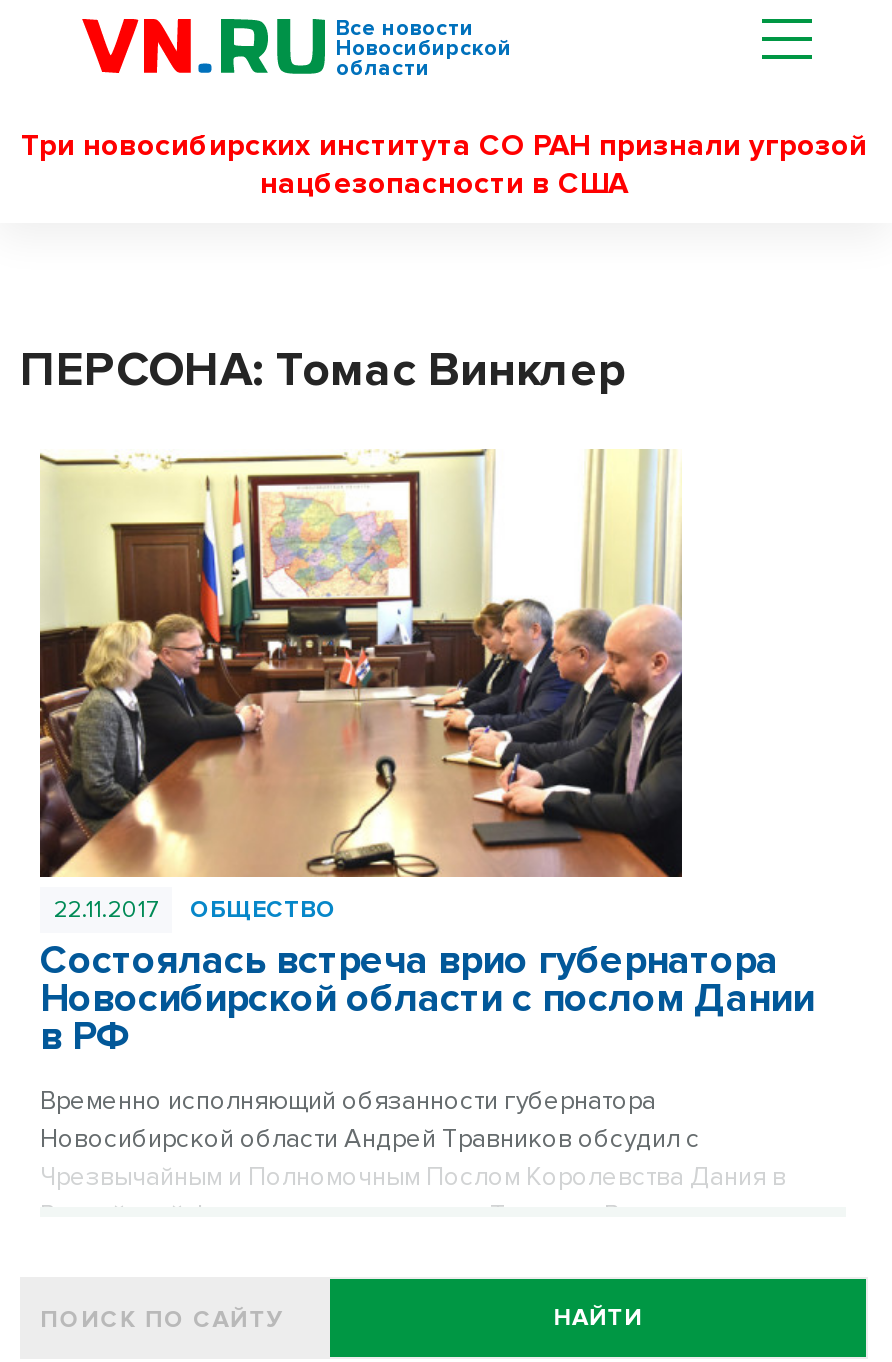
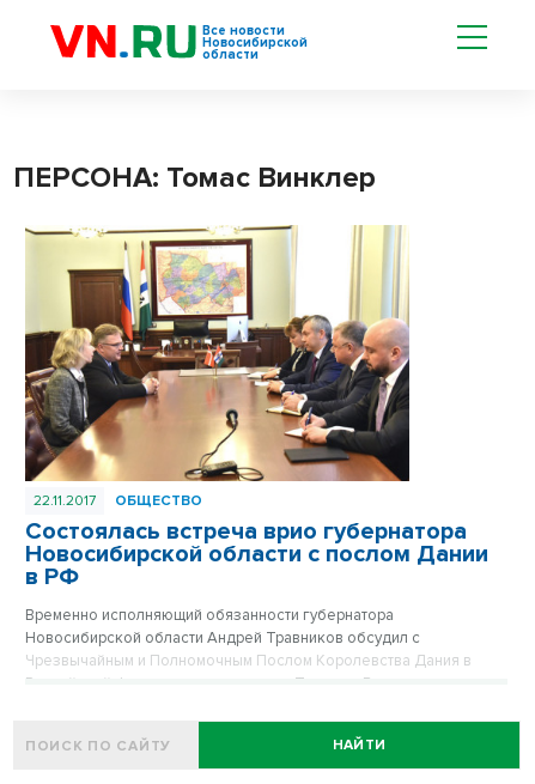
- Три новосибирских института СО РАН признали угрозой
- нацбезопасности в США
